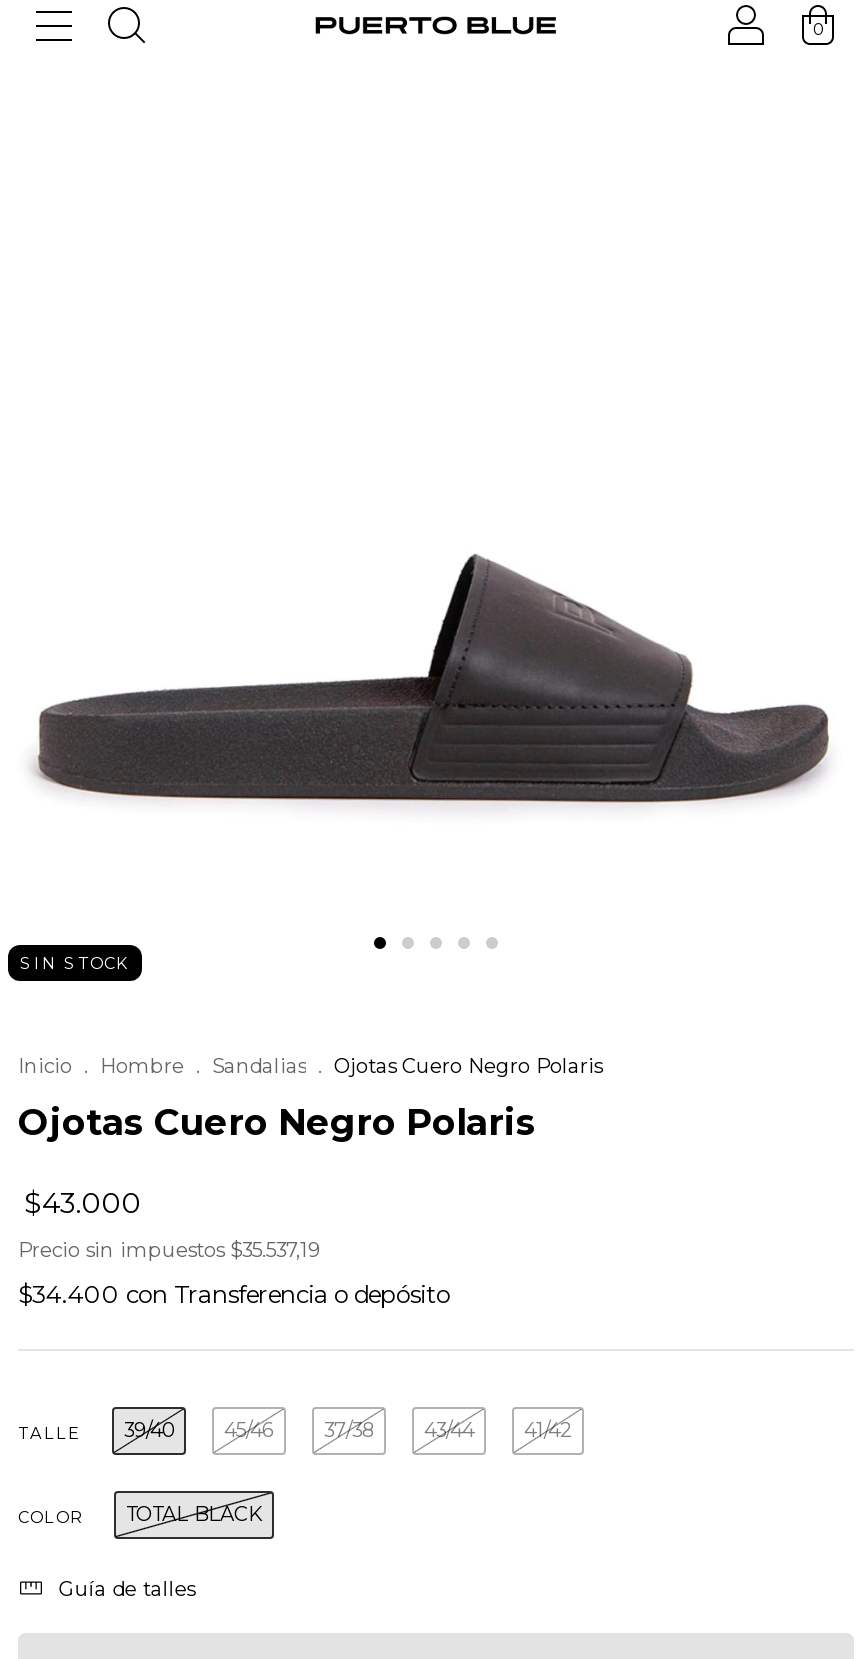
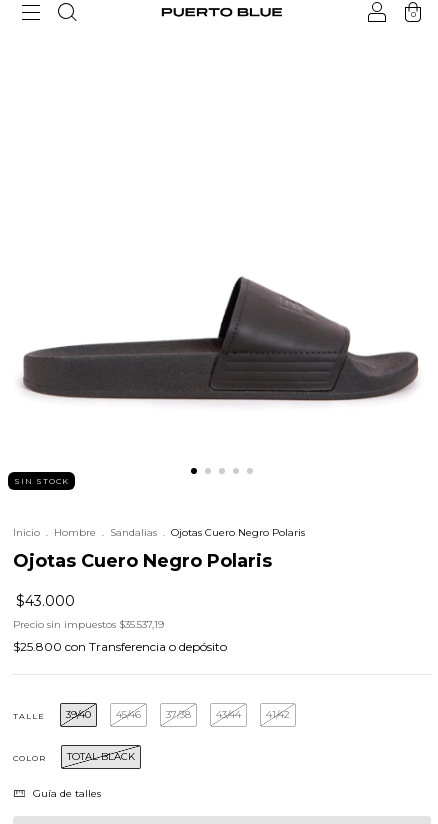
- $34.400 con Transferencia o depósito
+ $25.800 con Transferencia o depósito
